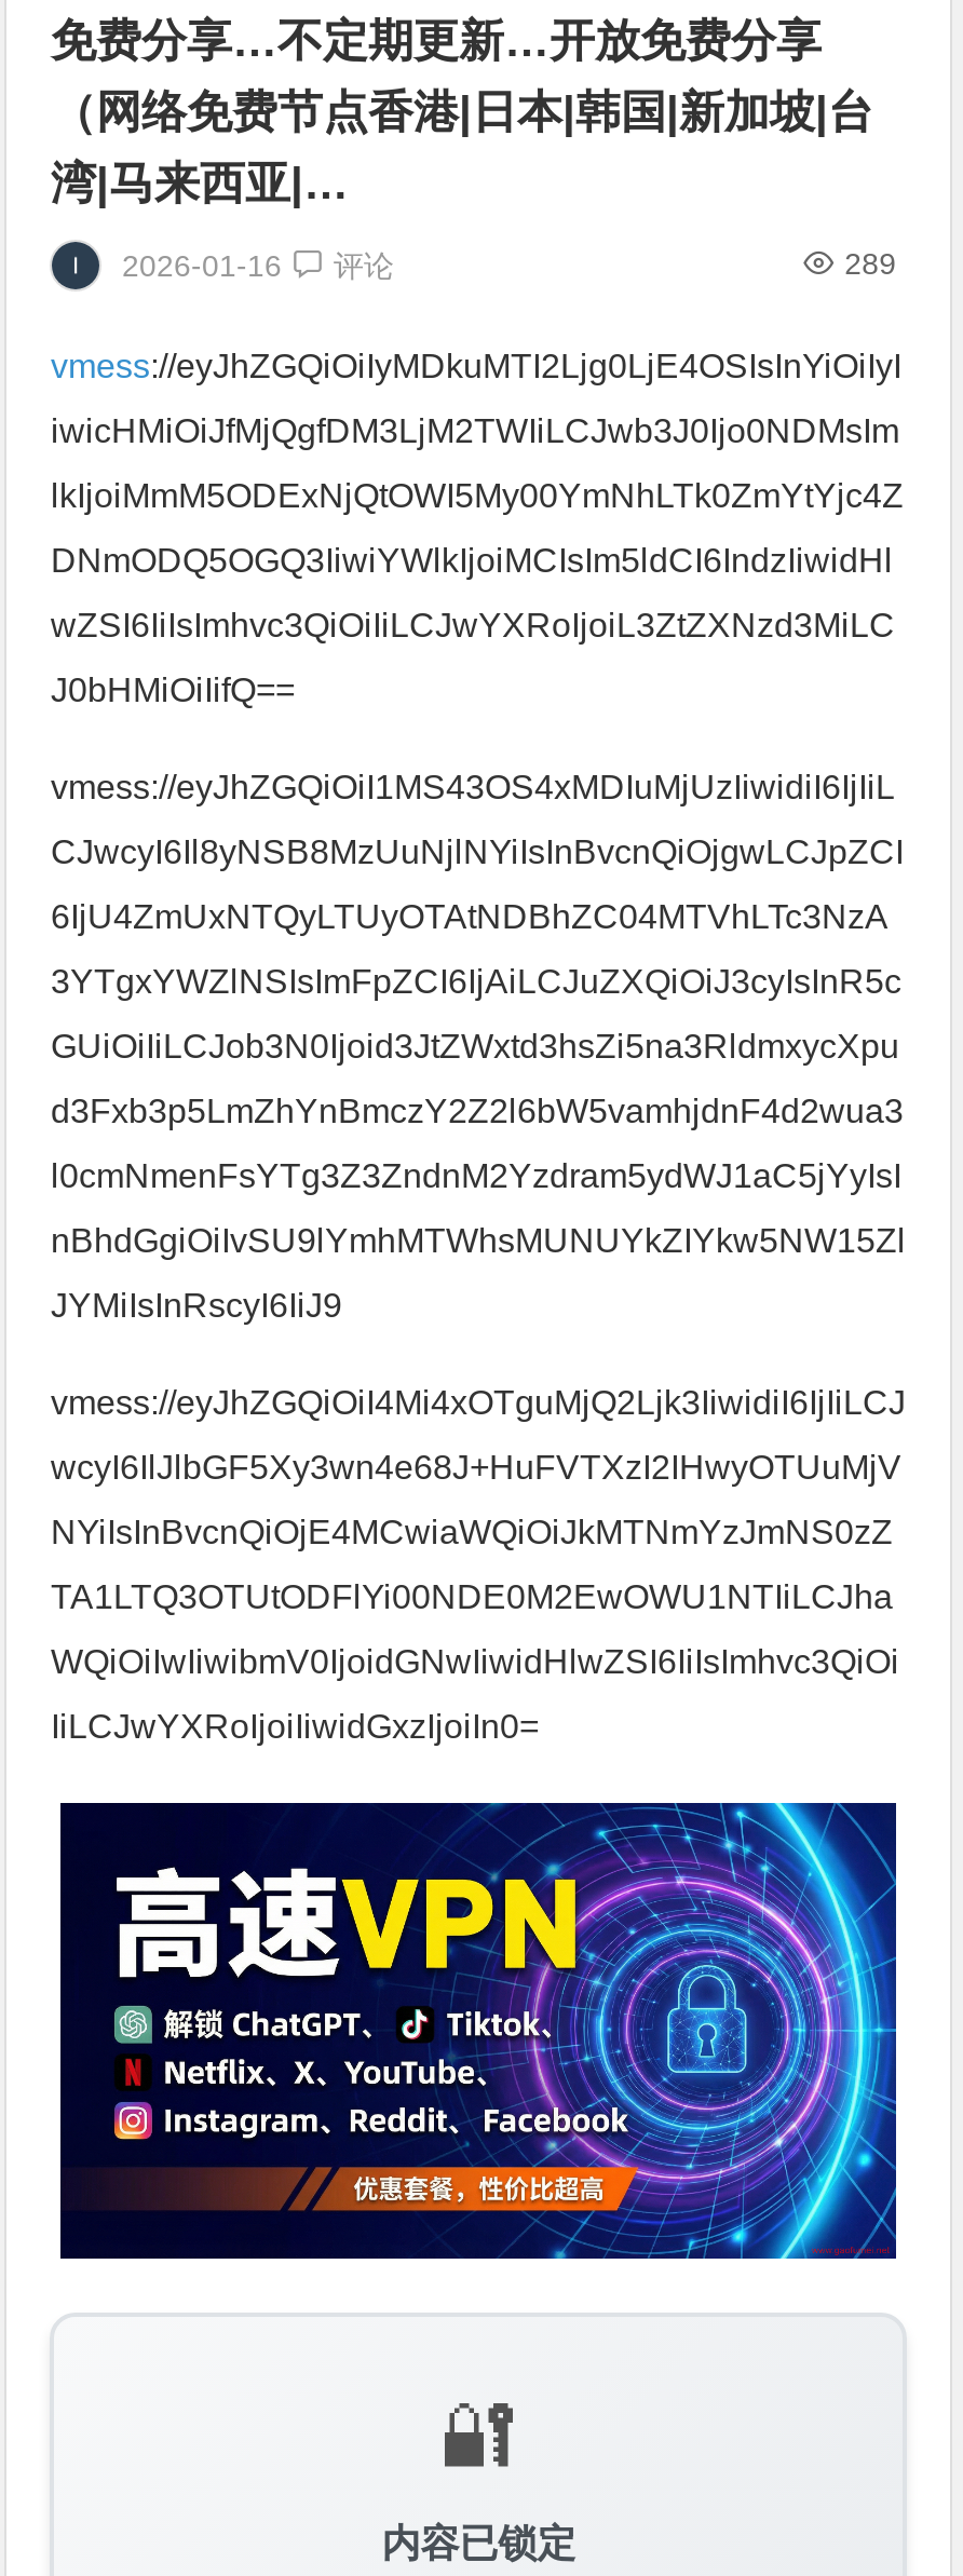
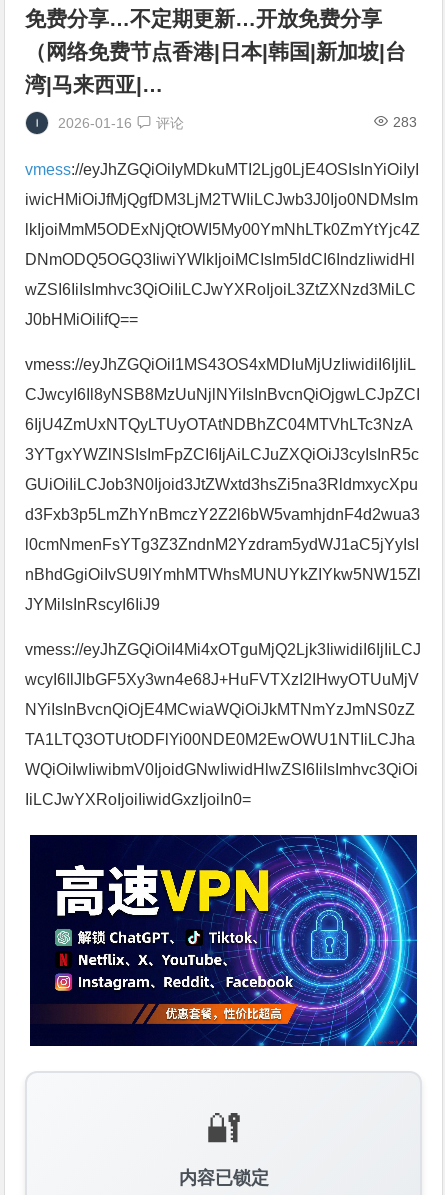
- 289
+ 283
